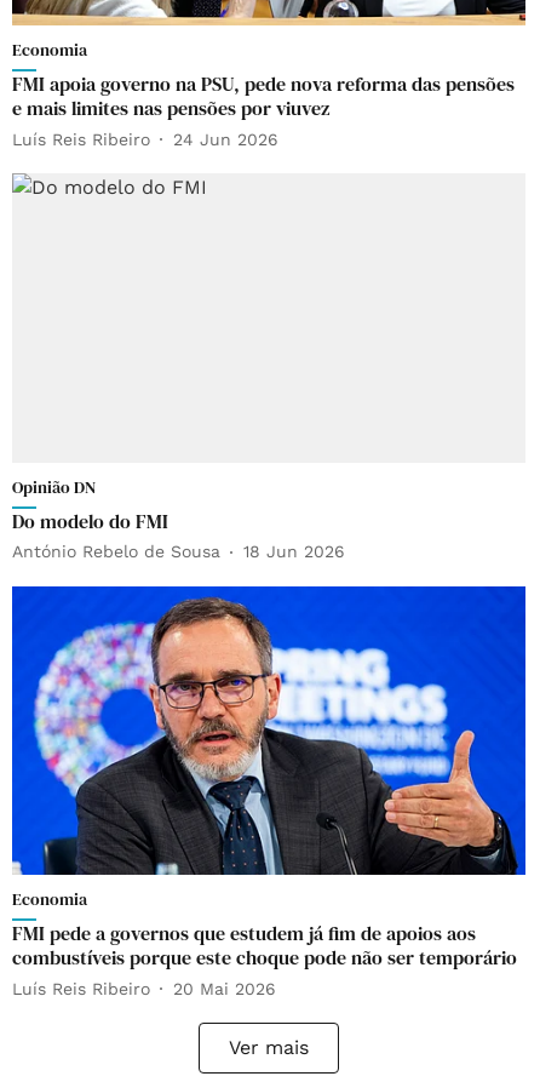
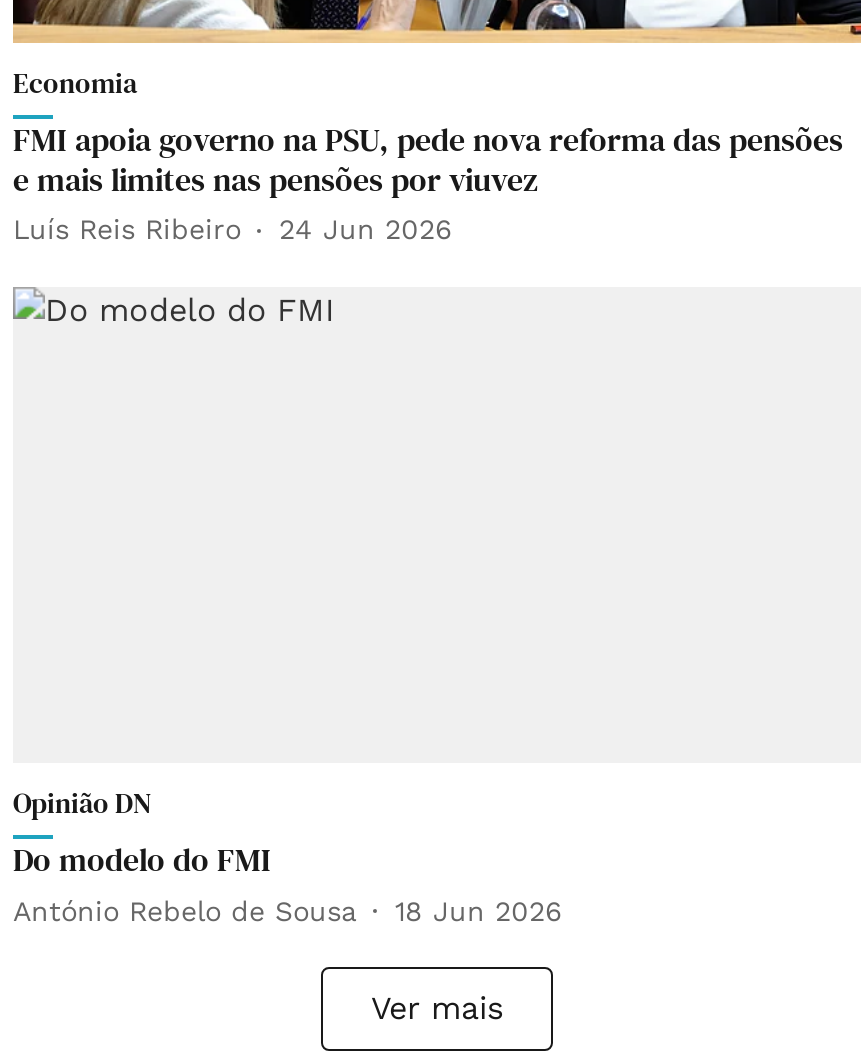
- [image]
- Economia
- FMI pede a governos que estudem já fim de apoios aos
- combustíveis porque este choque pode não ser temporário
- Luís Reis Ribeiro
- 20 Mai 2026
